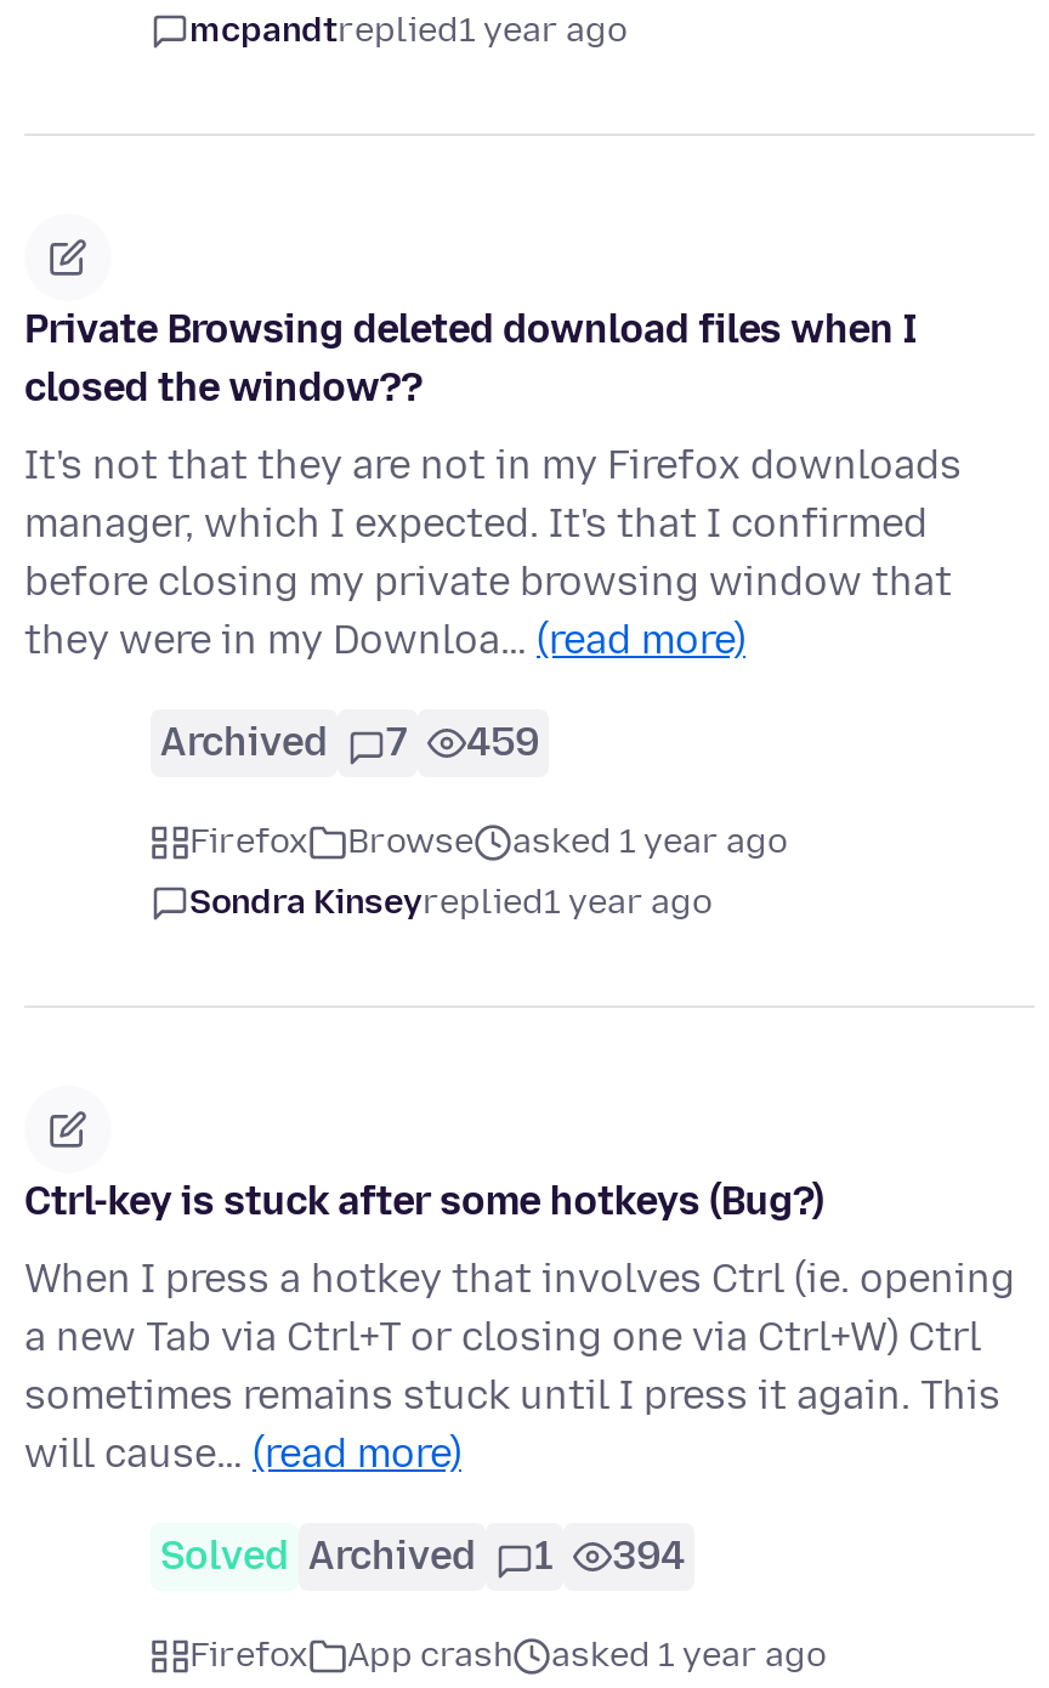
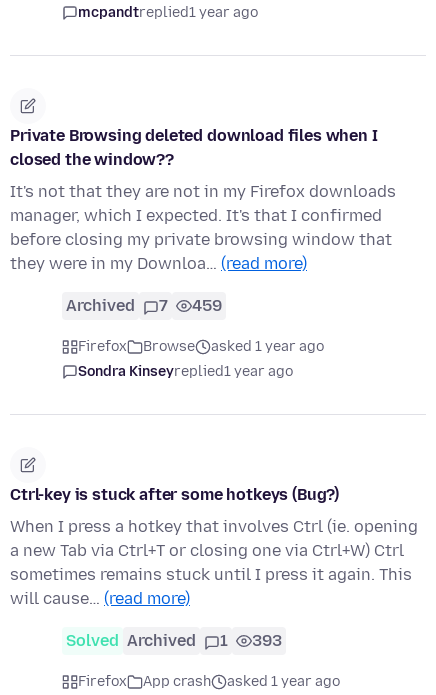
- Solved Archived 1 394
+ Solved Archived 1 393
